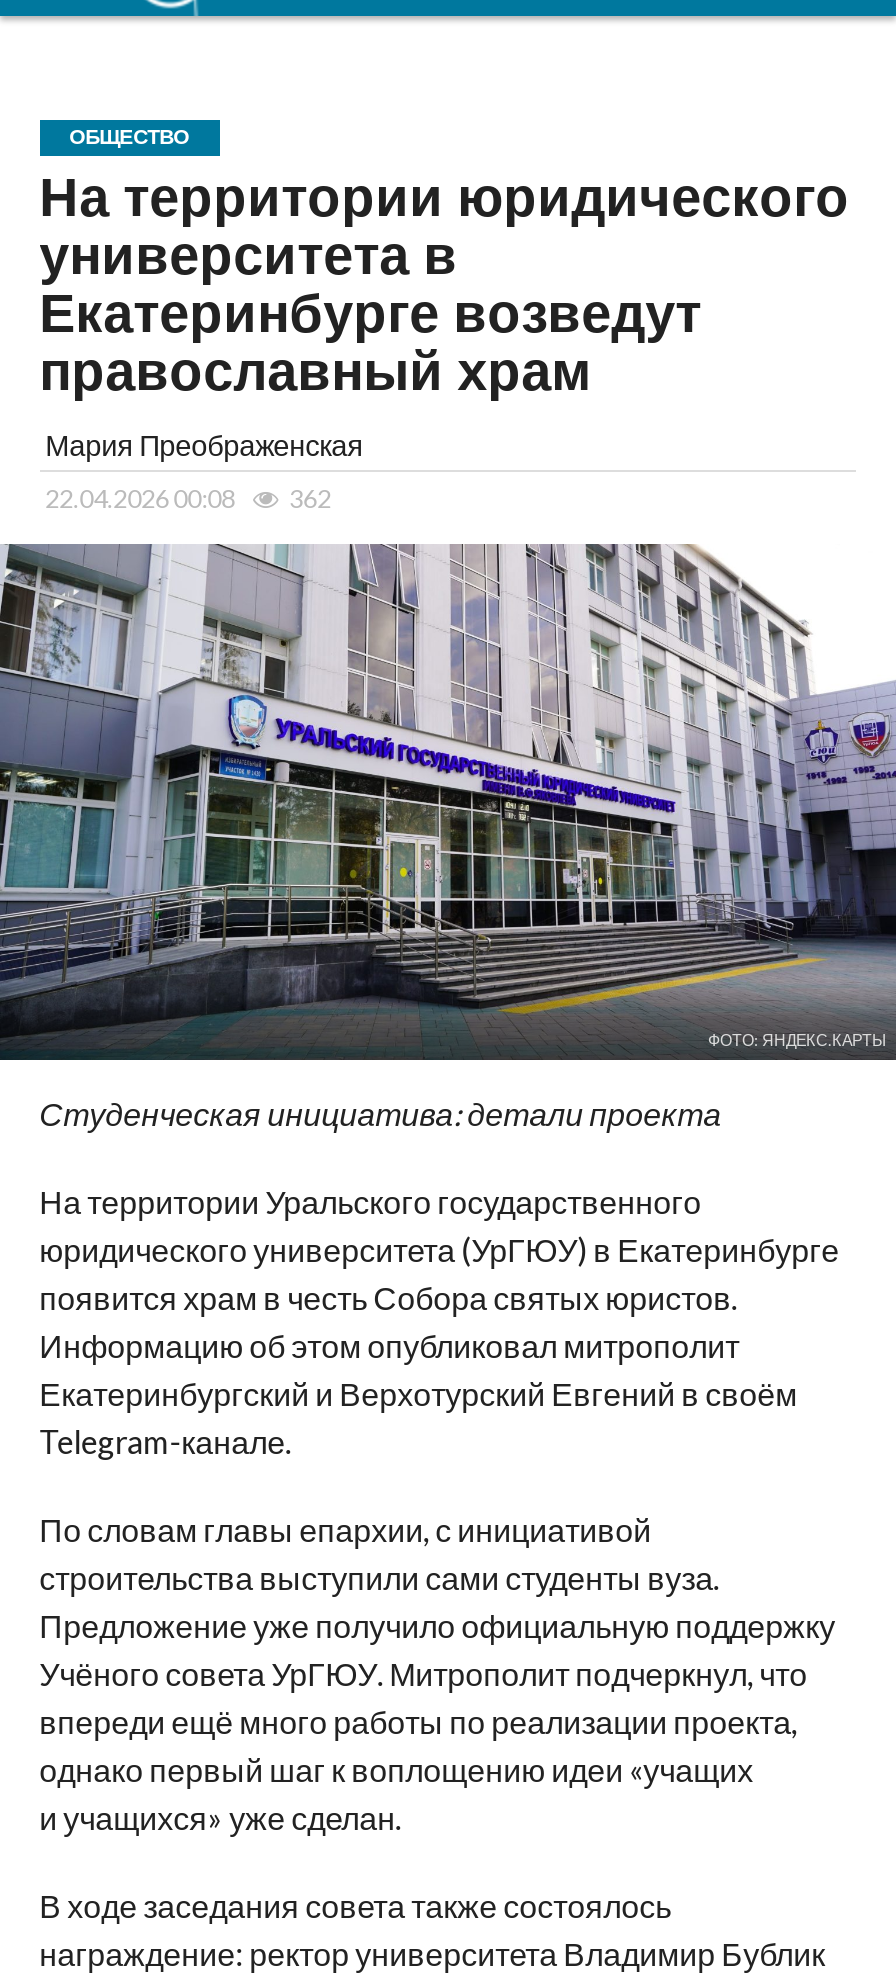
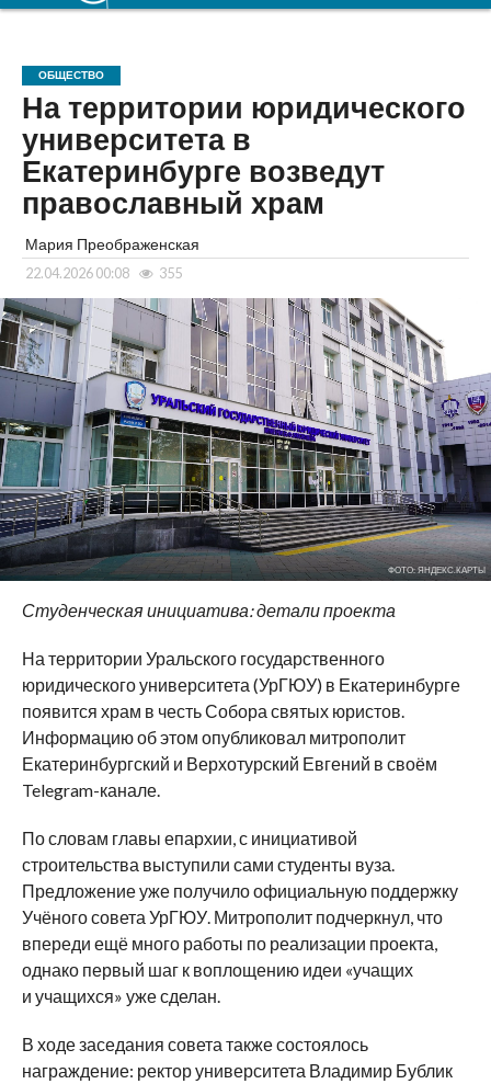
- 22.04.2026 00:08 362
+ 22.04.2026 00:08 355
